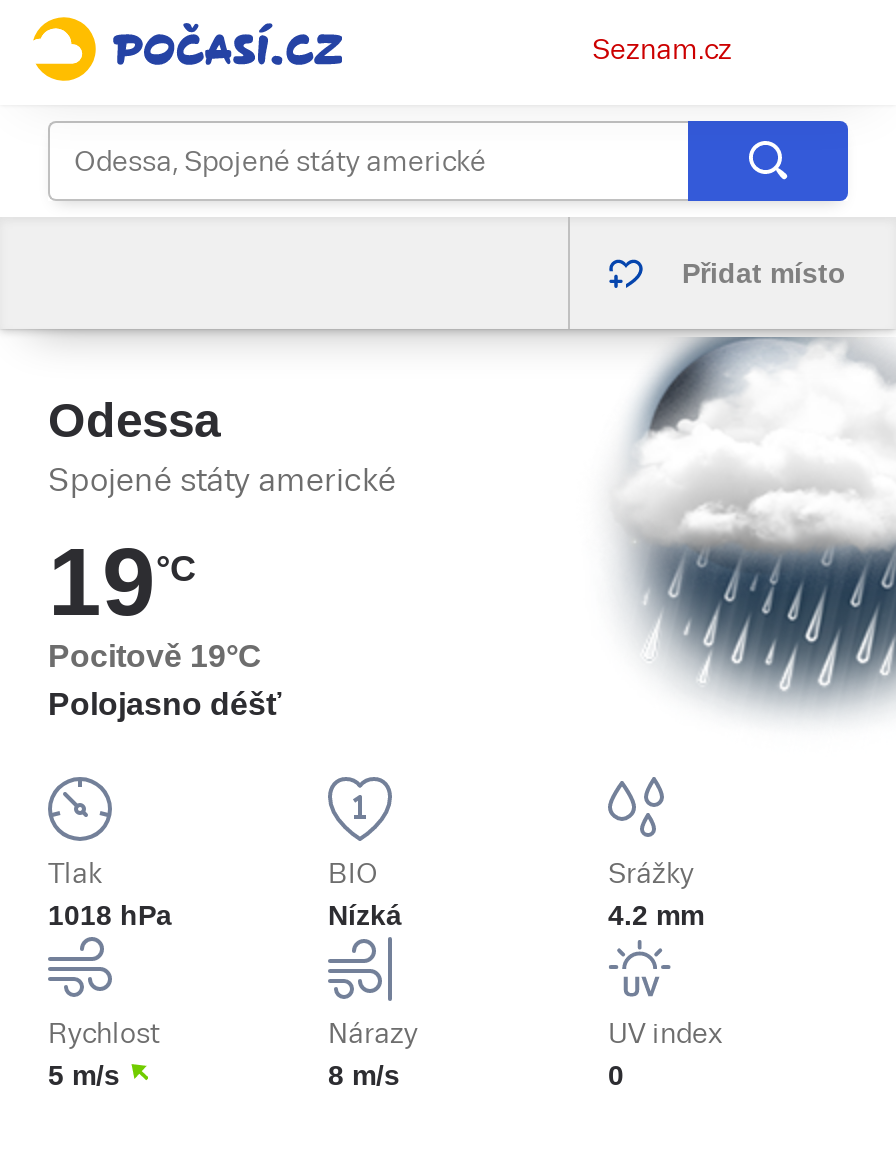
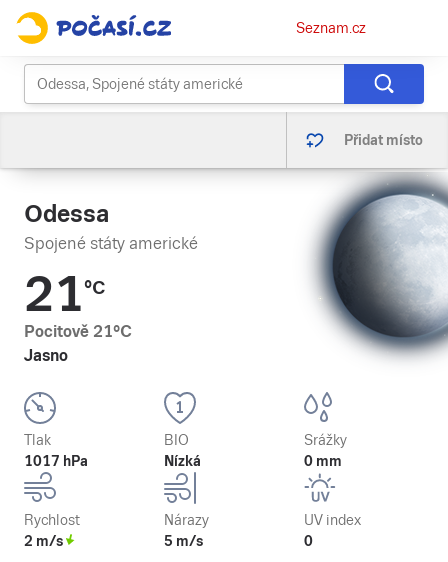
- [image]
+ [image]

- 19°C
- Pocitově 19°C
- Polojasno déšť
+ 21°C
+ Pocitově 21°C
+ Jasno

- 1018 hPa
+ 1017 hPa

- 4.2 mm
+ 0 mm

- 5 m/s
+ 2 m/s

- 8 m/s
+ 5 m/s
